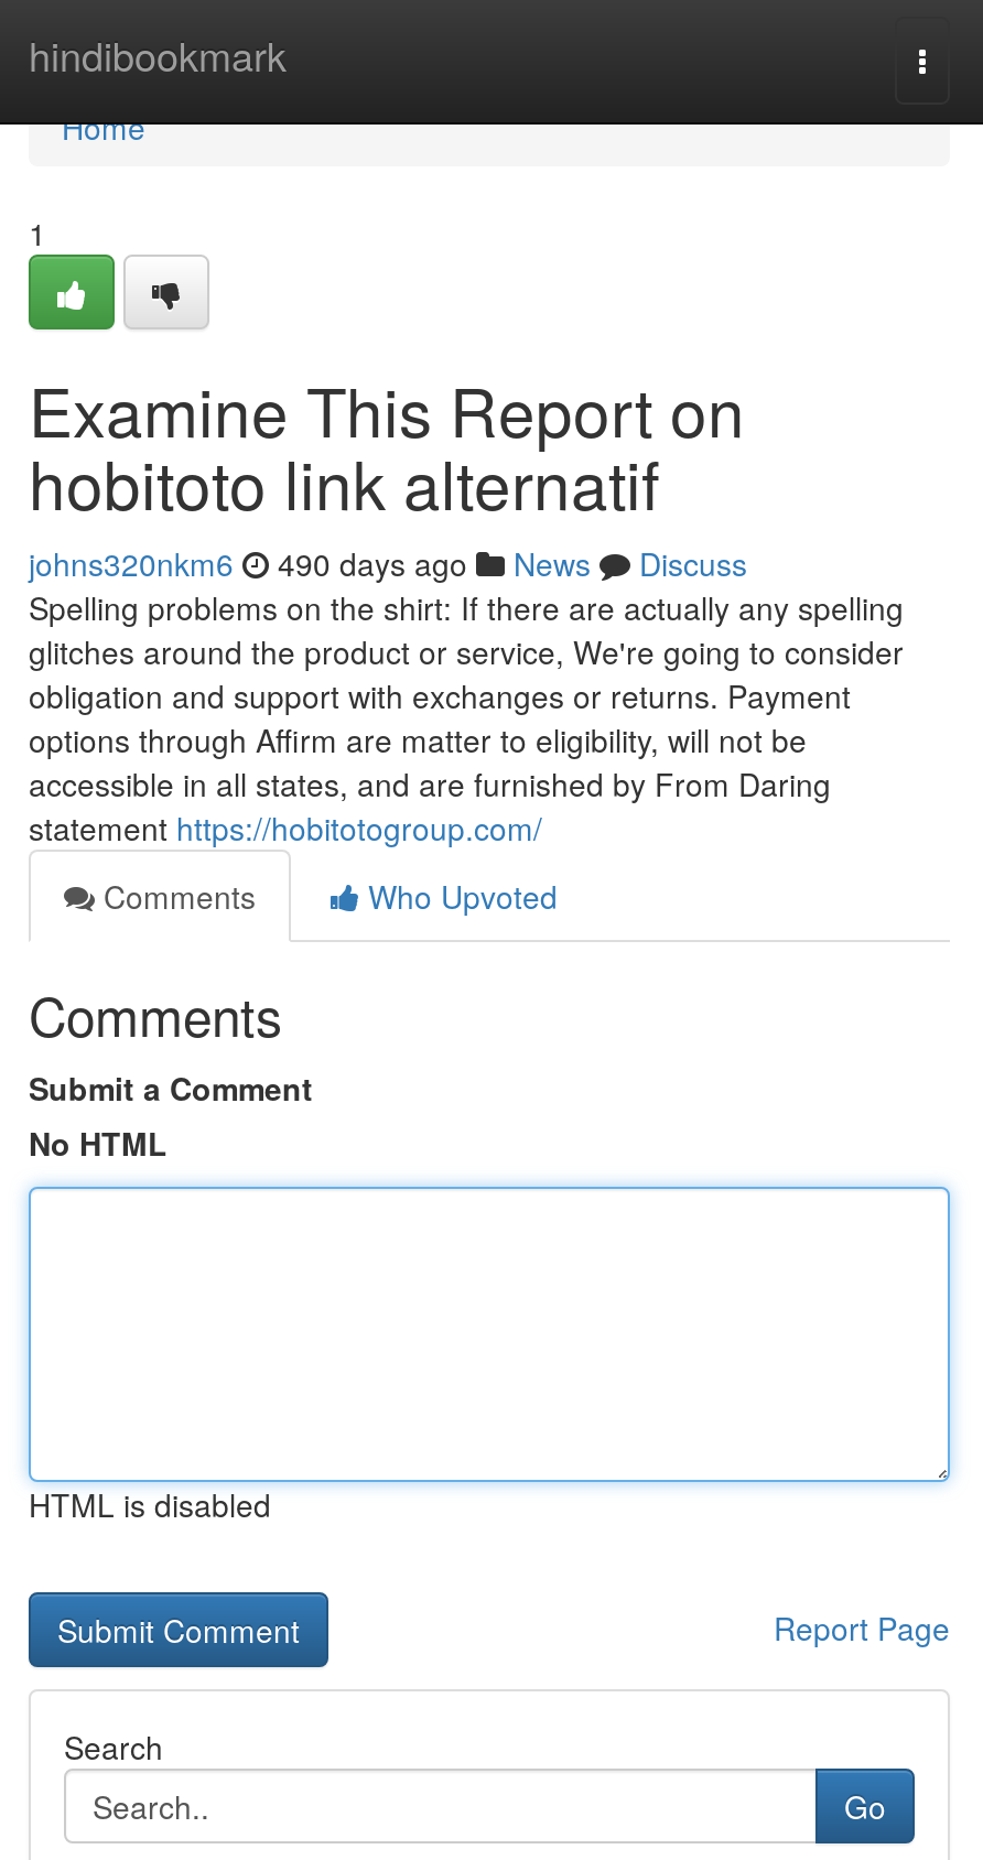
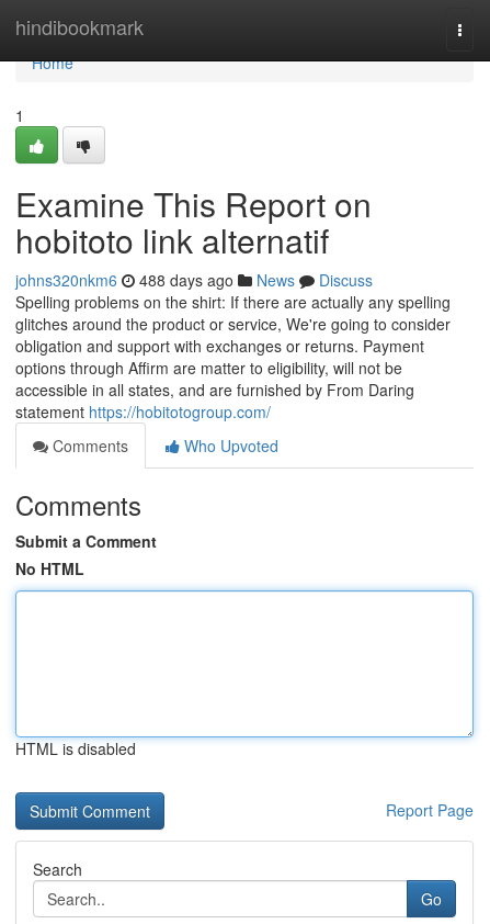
- johns320nkm6 490 days ago News Discuss
+ johns320nkm6 488 days ago News Discuss
